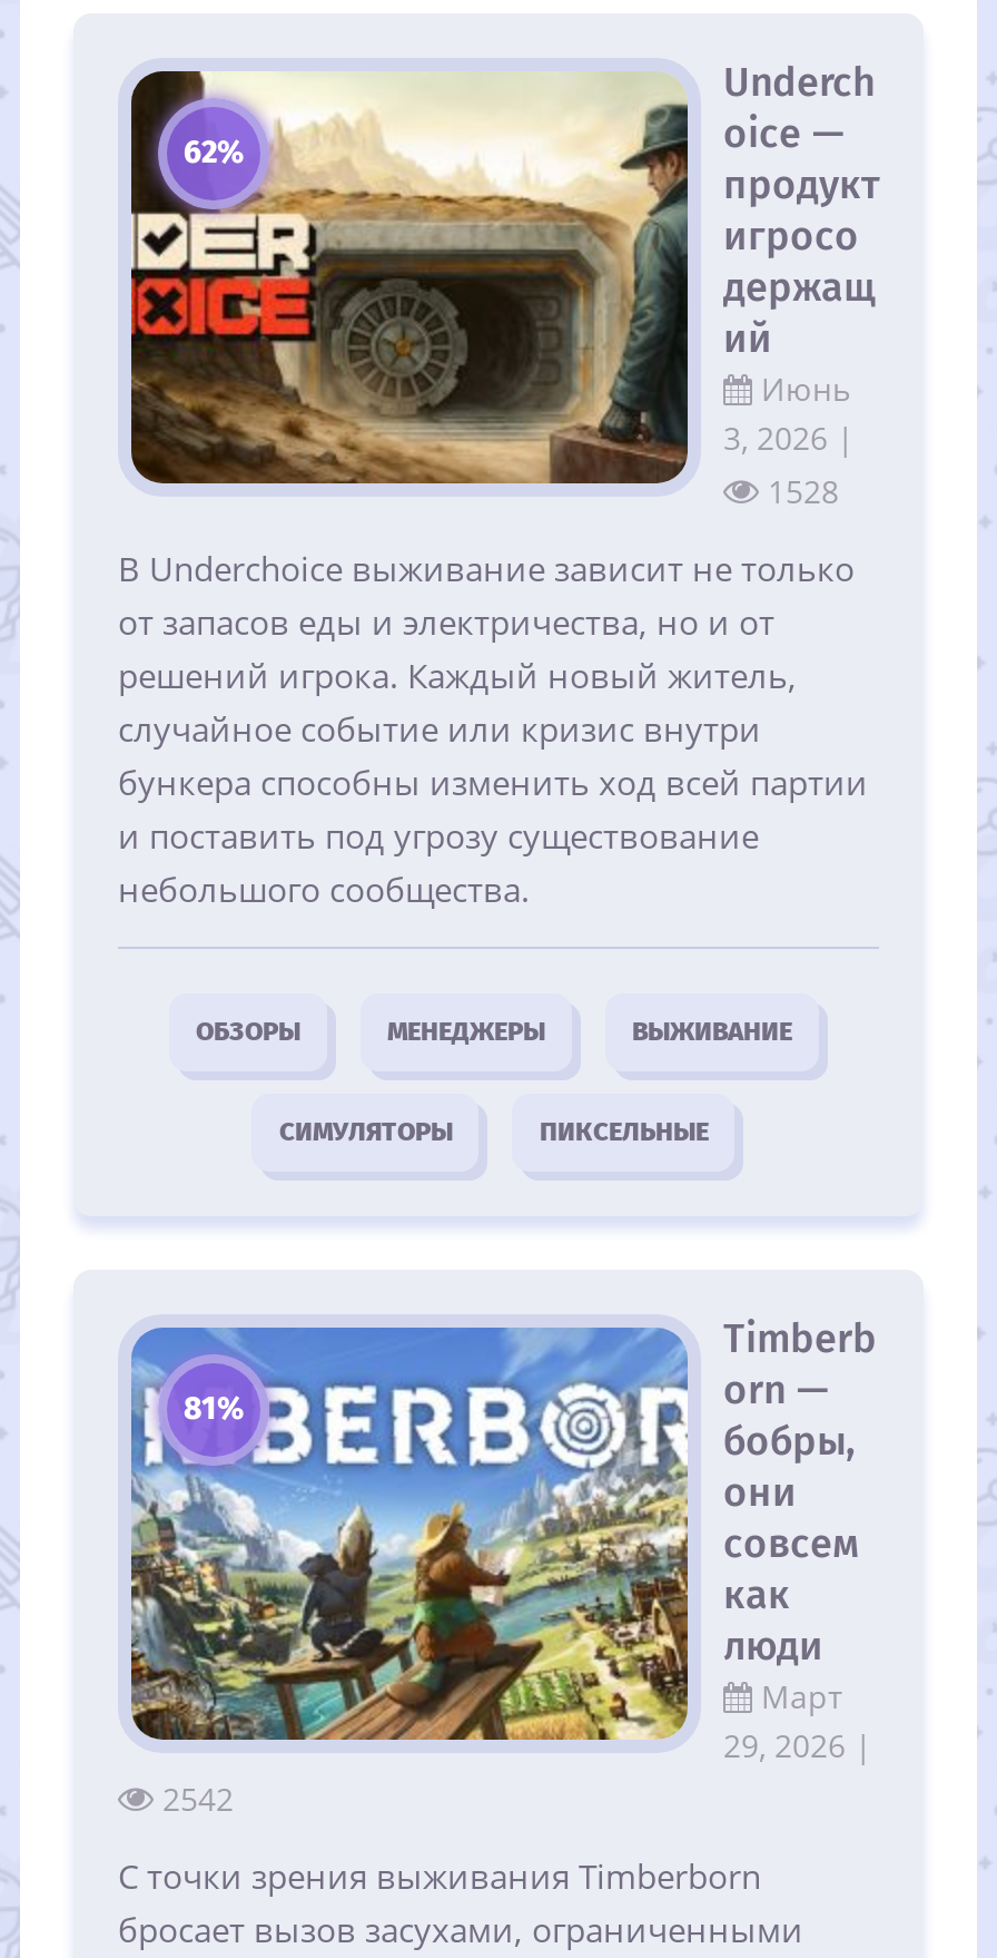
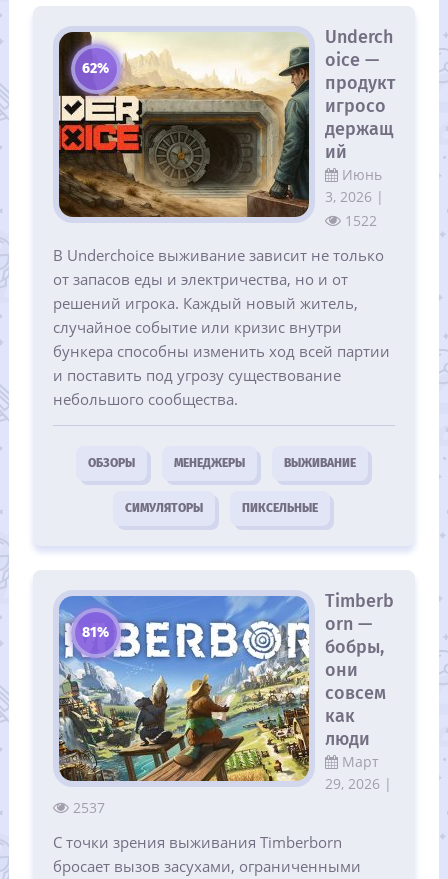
- 1528
+ 1522

- 2542
+ 2537
